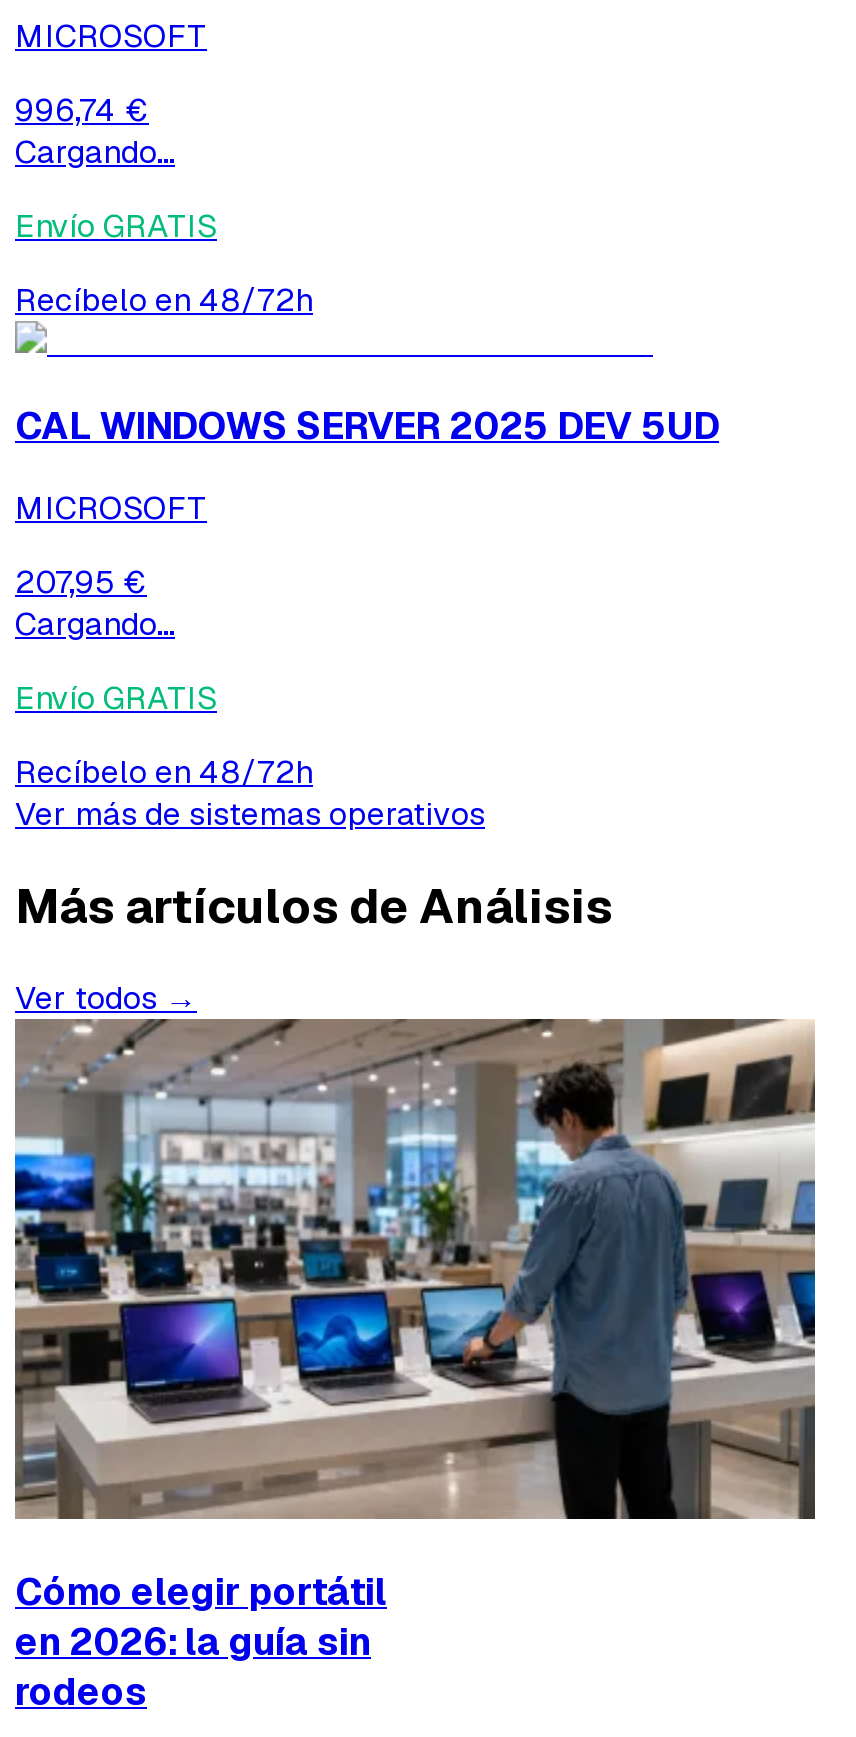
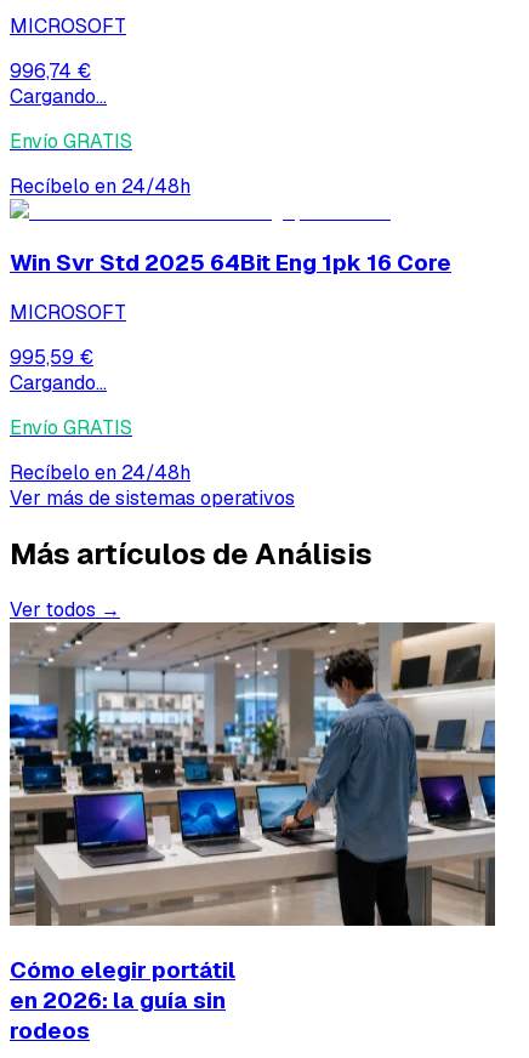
- Recíbelo en 48/72h
+ Recíbelo en 24/48h

- CAL WINDOWS SERVER 2025 DEV 5UD
+ Win Svr Std 2025 64Bit Eng 1pk 16 Core

- 207,95 €
+ 995,59 €

- Recíbelo en 48/72h
+ Recíbelo en 24/48h
